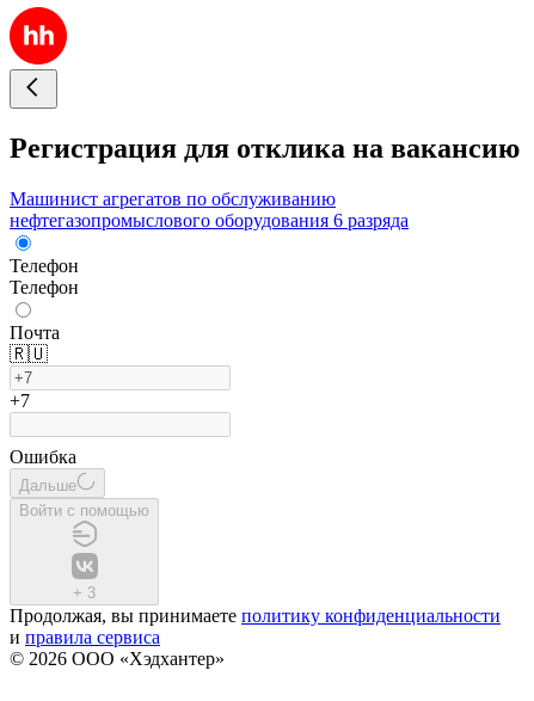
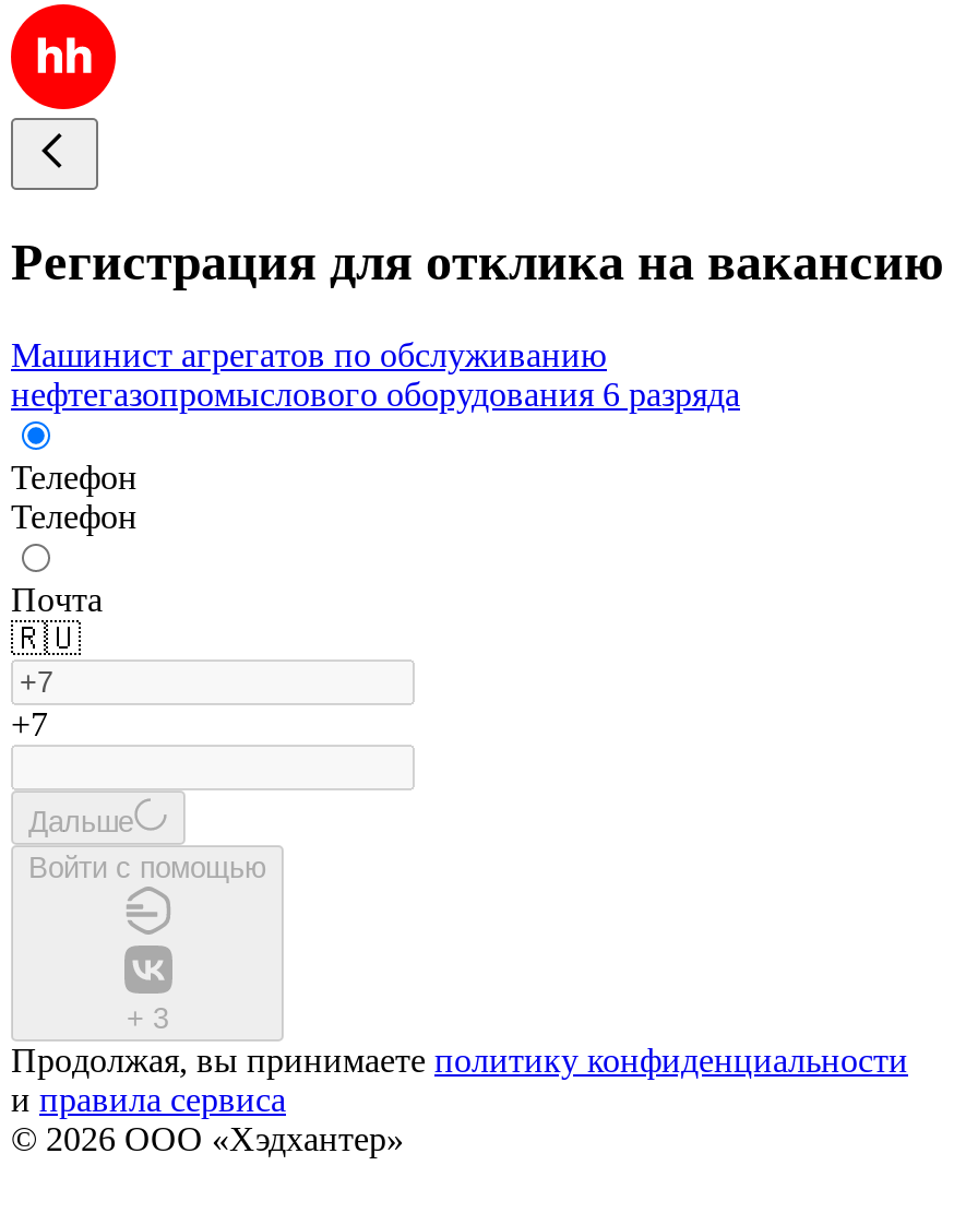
- Ошибка
